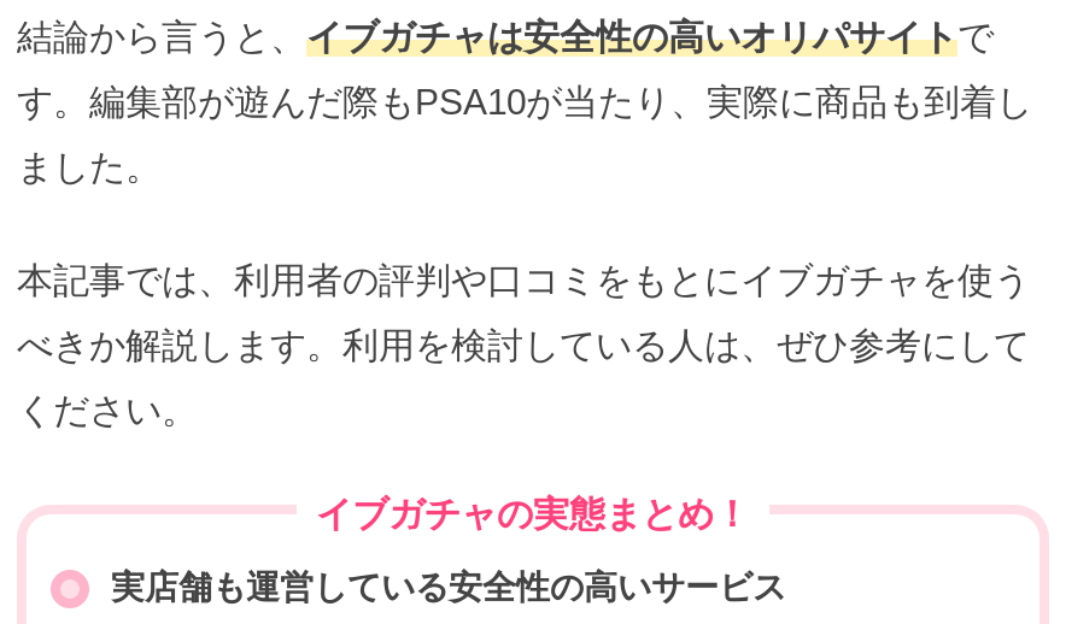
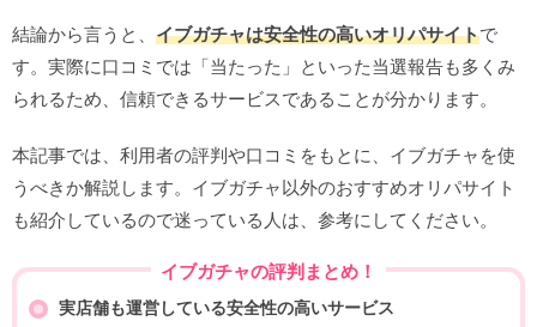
- す。編集部が遊んだ際もPSA10が当たり、実際に商品も到着し
+ す。実際に口コミでは「当たった」といった当選報告も多くみ

- ました。
+ られるため、信頼できるサービスであることが分かります。

- 本記事では、利用者の評判や口コミをもとにイブガチャを使う
+ 本記事では、利用者の評判や口コミをもとに、イブガチャを使

- べきか解説します。利用を検討している人は、ぜひ参考にして
+ うべきか解説します。イブガチャ以外のおすすめオリパサイト

- ください。
+ も紹介しているので迷っている人は、参考にしてください。

- イブガチャの実態まとめ！
+ イブガチャの評判まとめ！
